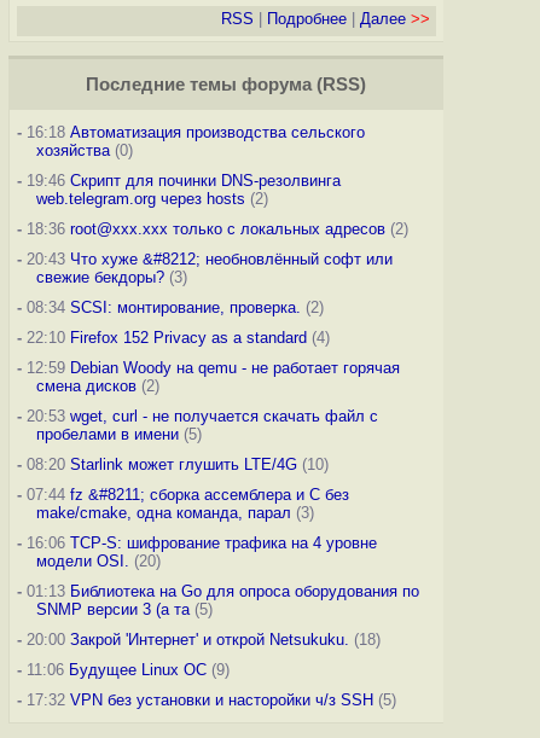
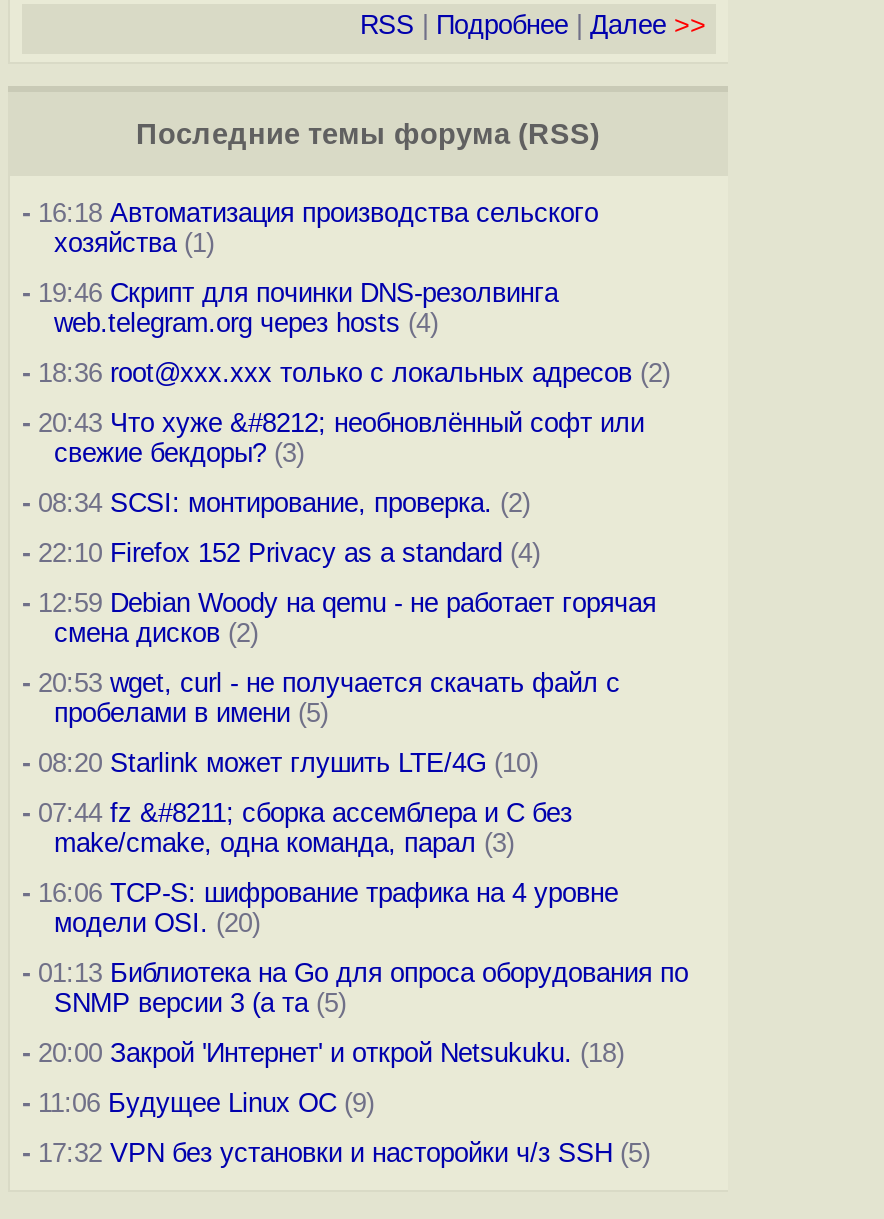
- хозяйства (0)
+ хозяйства (1)

- web.telegram.org через hosts (2)
+ web.telegram.org через hosts (4)
